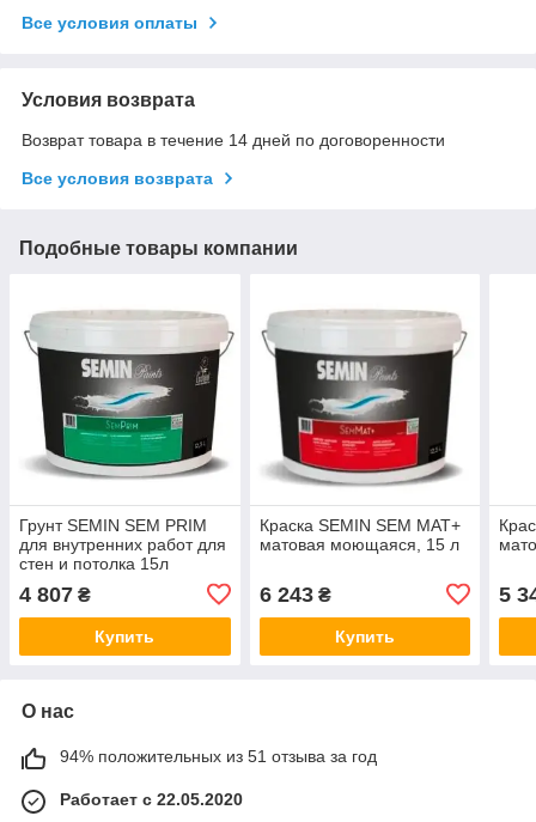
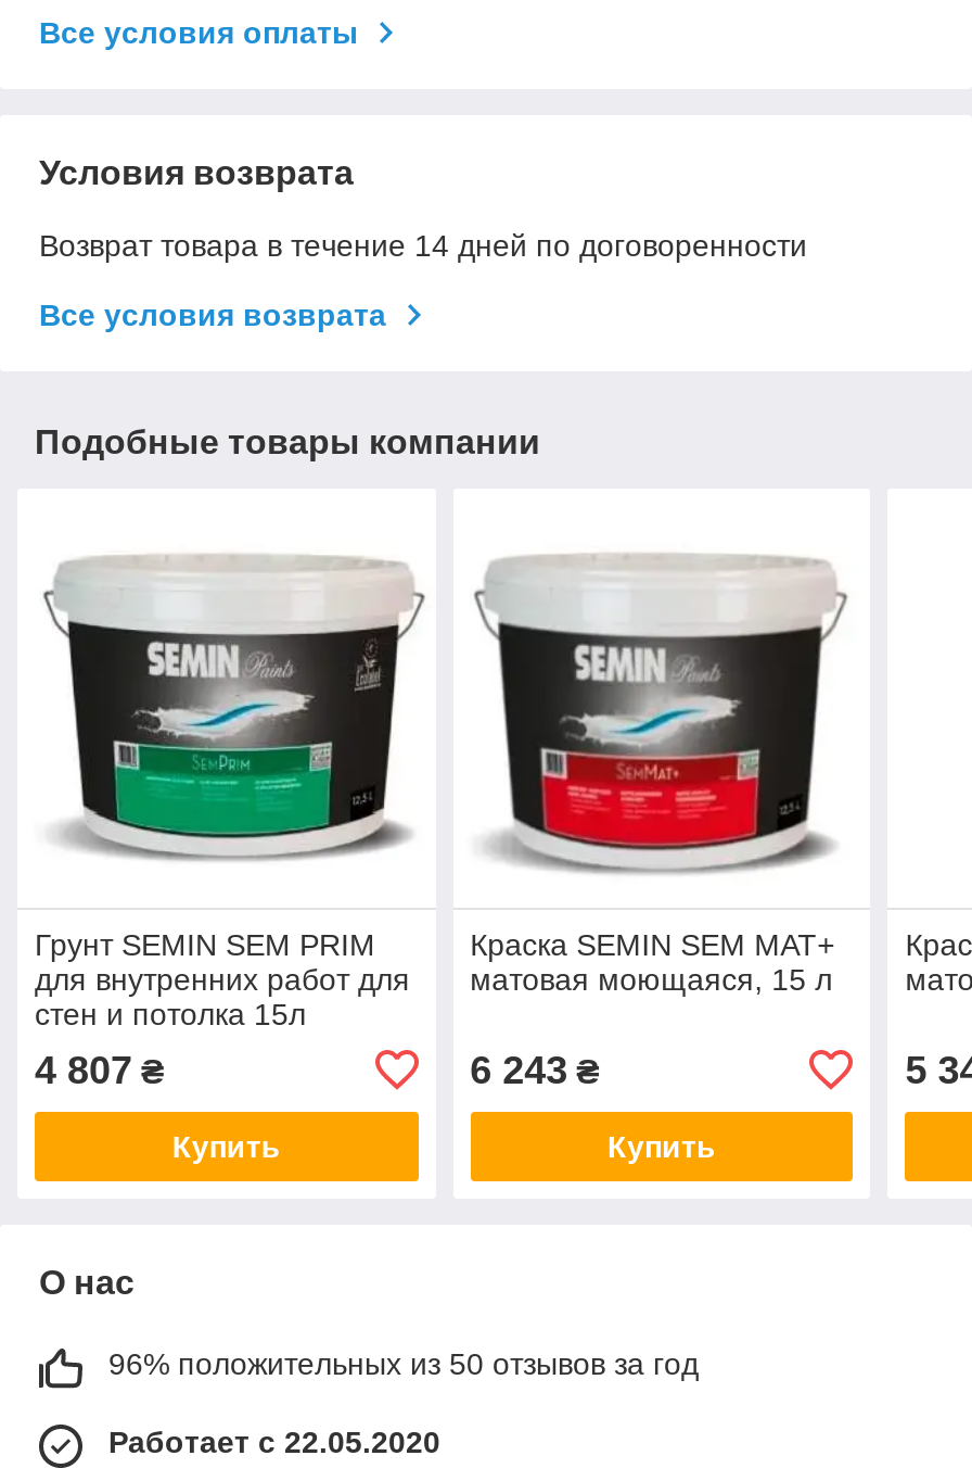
- 94% положительных из 51 отзыва за год
+ 96% положительных из 50 отзывов за год
